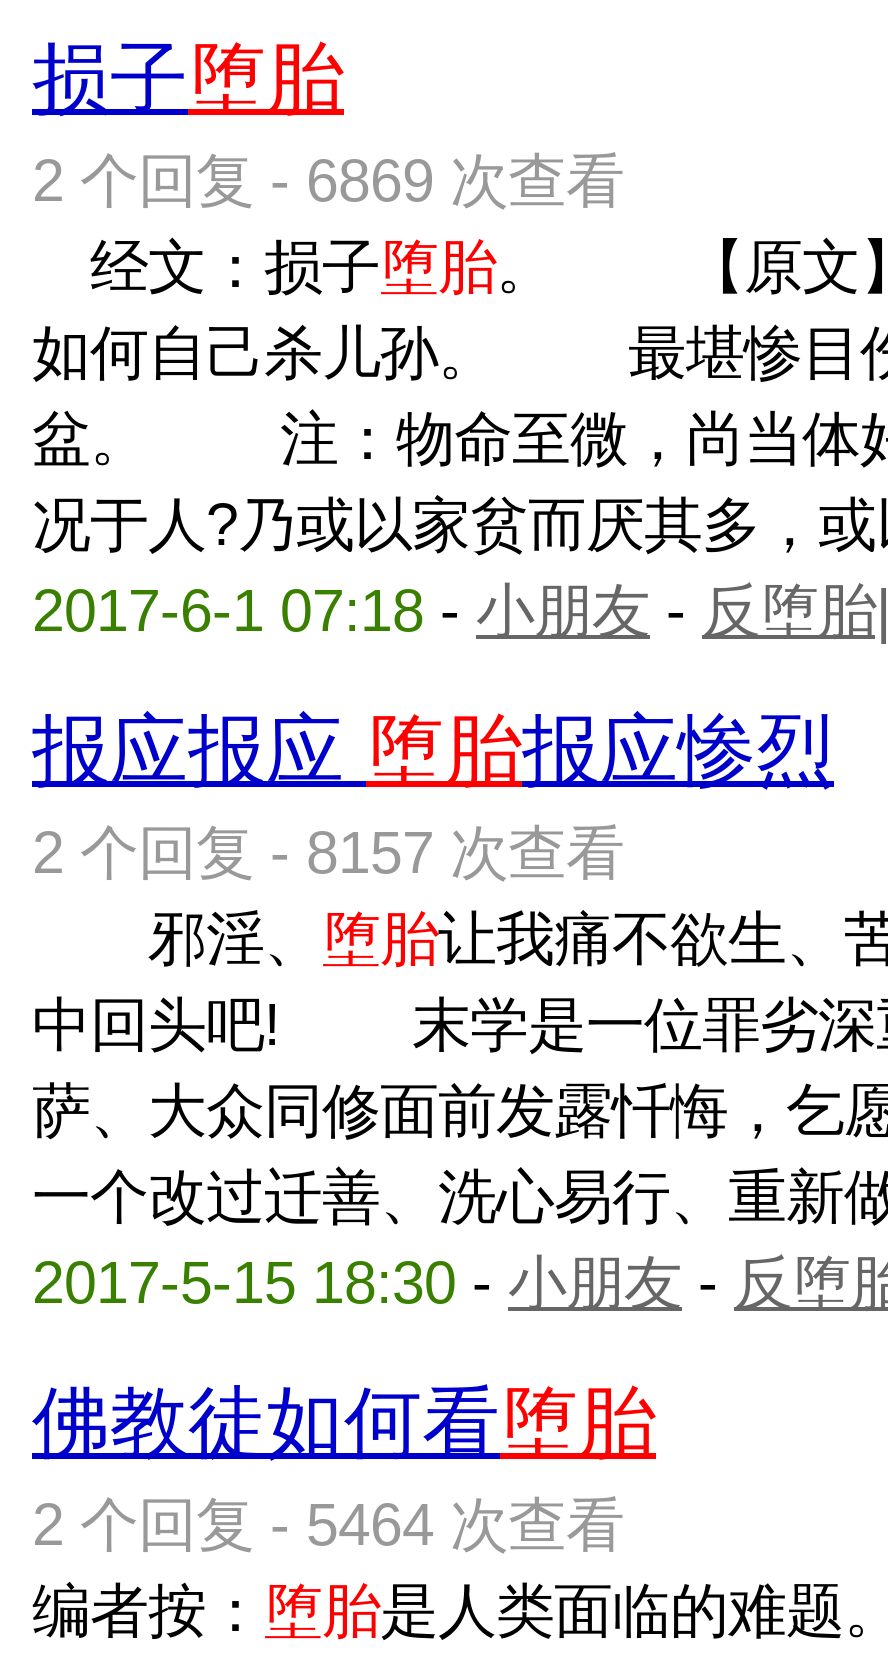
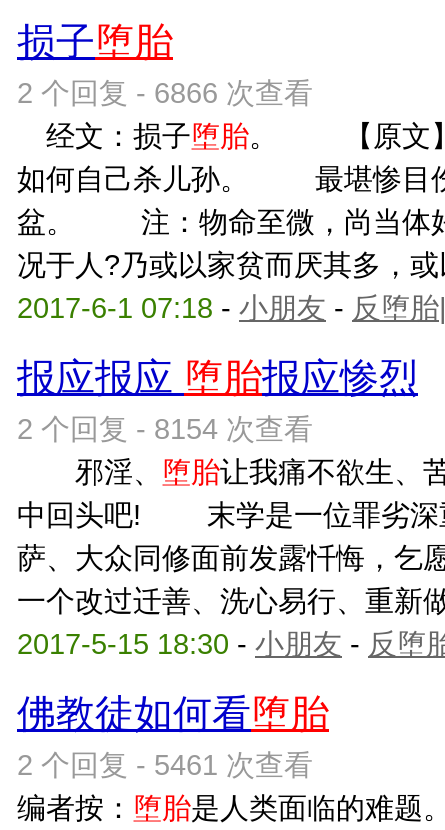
- 2 个回复 - 6869 次查看
+ 2 个回复 - 6866 次查看

- 2 个回复 - 8157 次查看
+ 2 个回复 - 8154 次查看

- 2 个回复 - 5464 次查看
+ 2 个回复 - 5461 次查看
